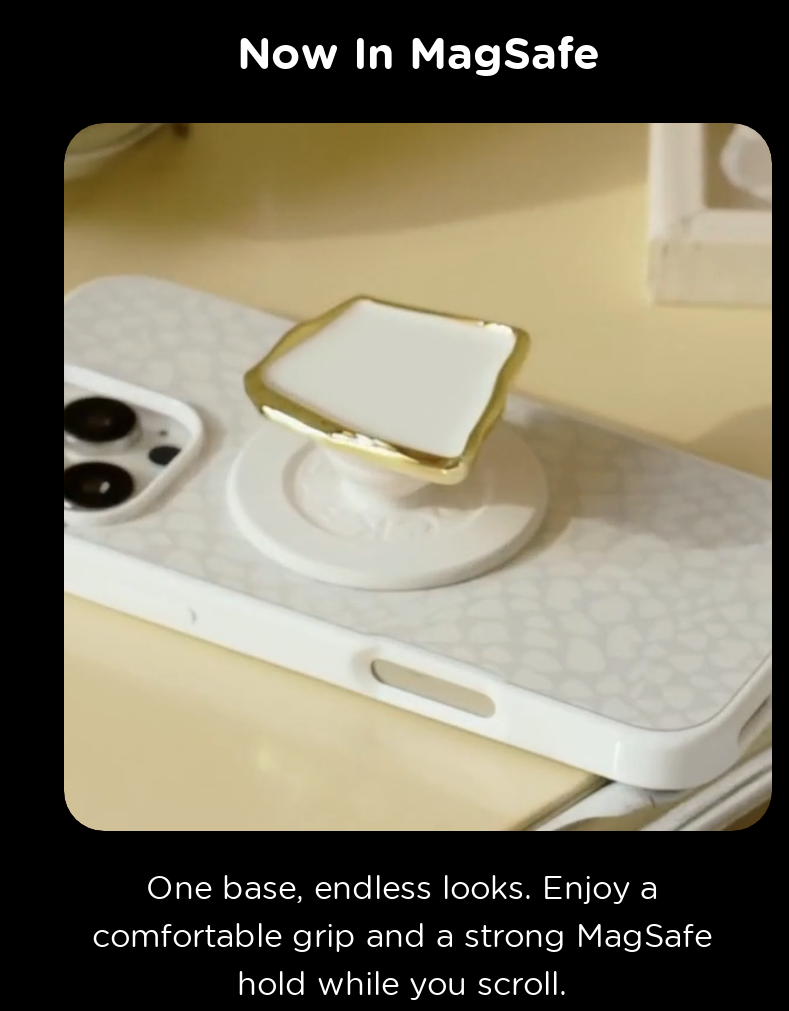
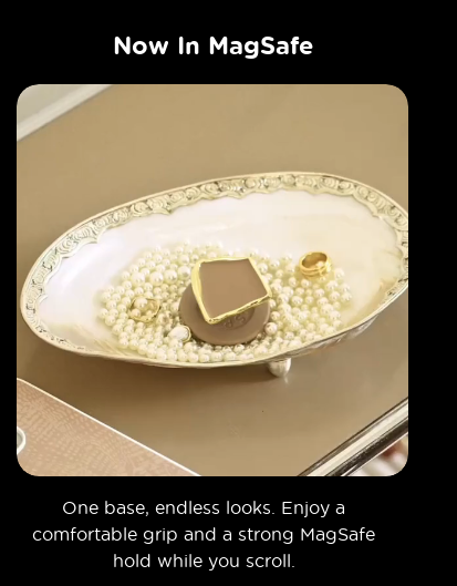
- [image]
+ [image]
